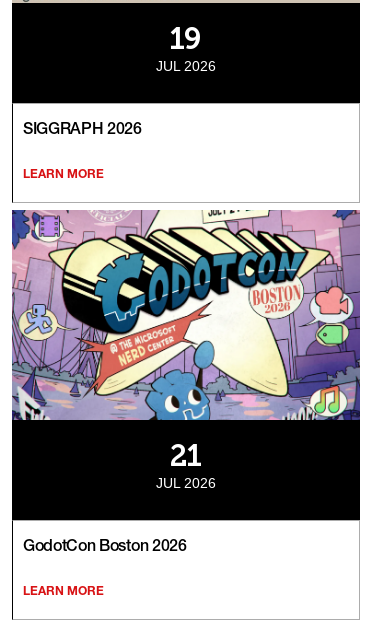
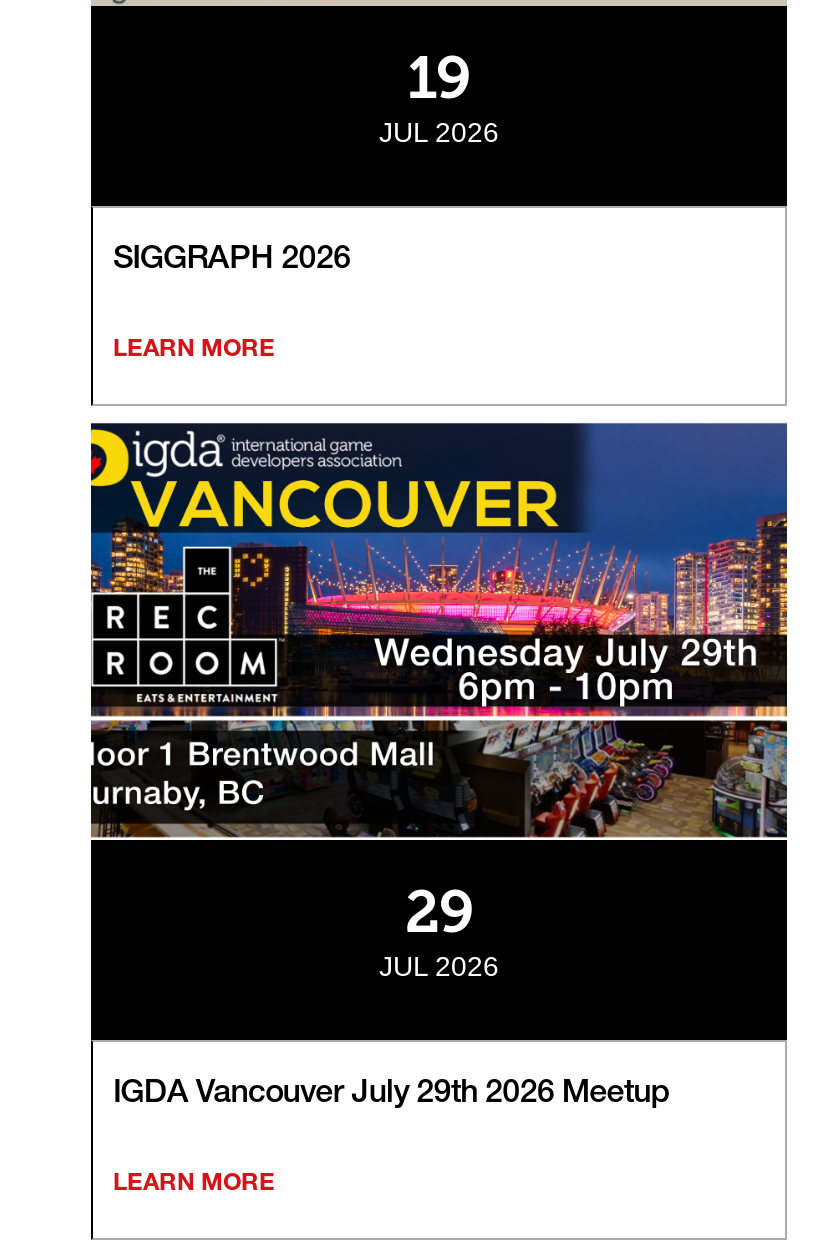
- [image]
- 21
+ [image]
+ 29

- GodotCon Boston 2026
+ IGDA Vancouver July 29th 2026 Meetup
